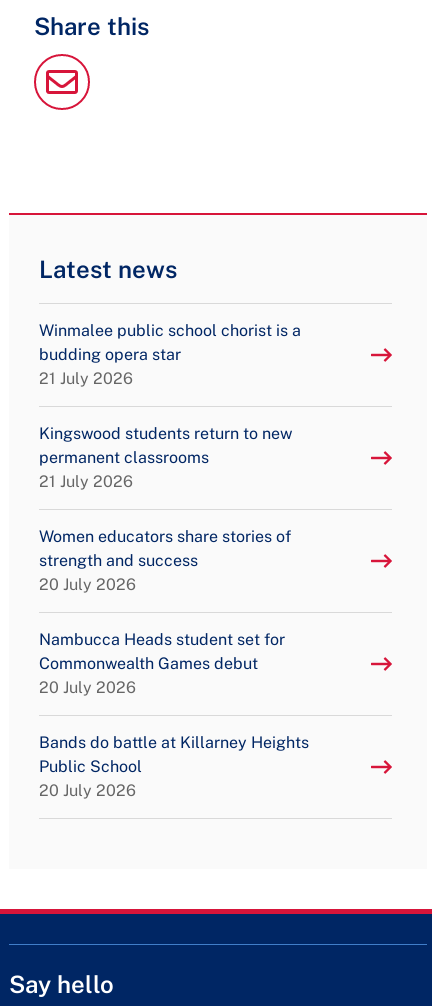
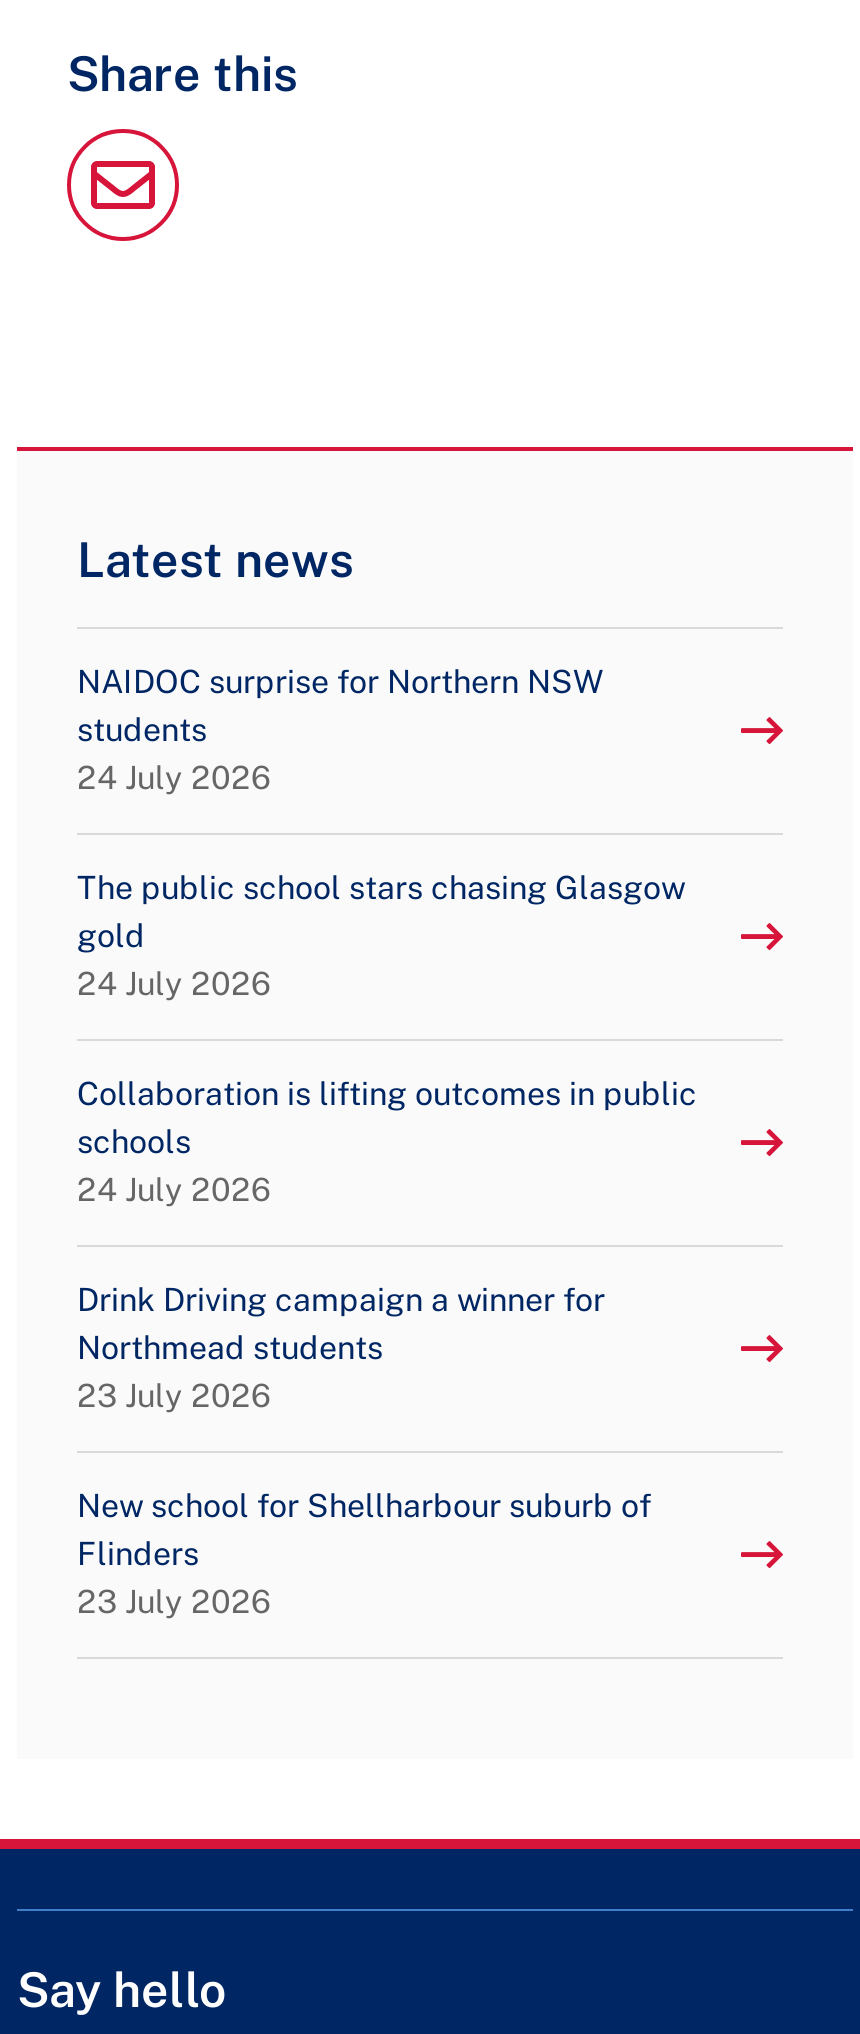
- Winmalee public school chorist is a
- budding opera star
- 21 July 2026
+ NAIDOC surprise for Northern NSW
+ students
+ 24 July 2026

- Kingswood students return to new
- permanent classrooms
- 21 July 2026
+ The public school stars chasing Glasgow
+ gold
+ 24 July 2026

- Women educators share stories of
- strength and success
- 20 July 2026
+ Collaboration is lifting outcomes in public
+ schools
+ 24 July 2026

- Nambucca Heads student set for
- Commonwealth Games debut
- 20 July 2026
+ Drink Driving campaign a winner for
+ Northmead students
+ 23 July 2026

- Bands do battle at Killarney Heights
- Public School
- 20 July 2026
+ New school for Shellharbour suburb of
+ Flinders
+ 23 July 2026
